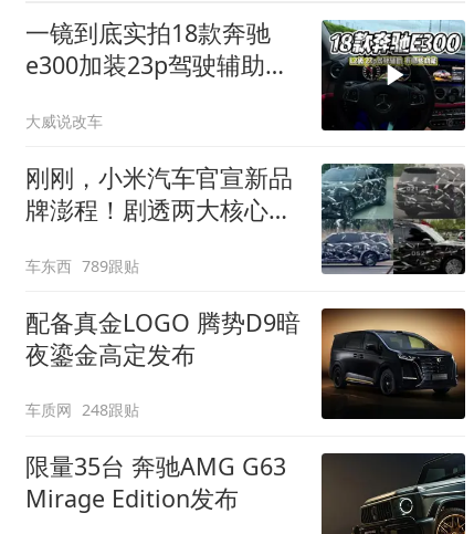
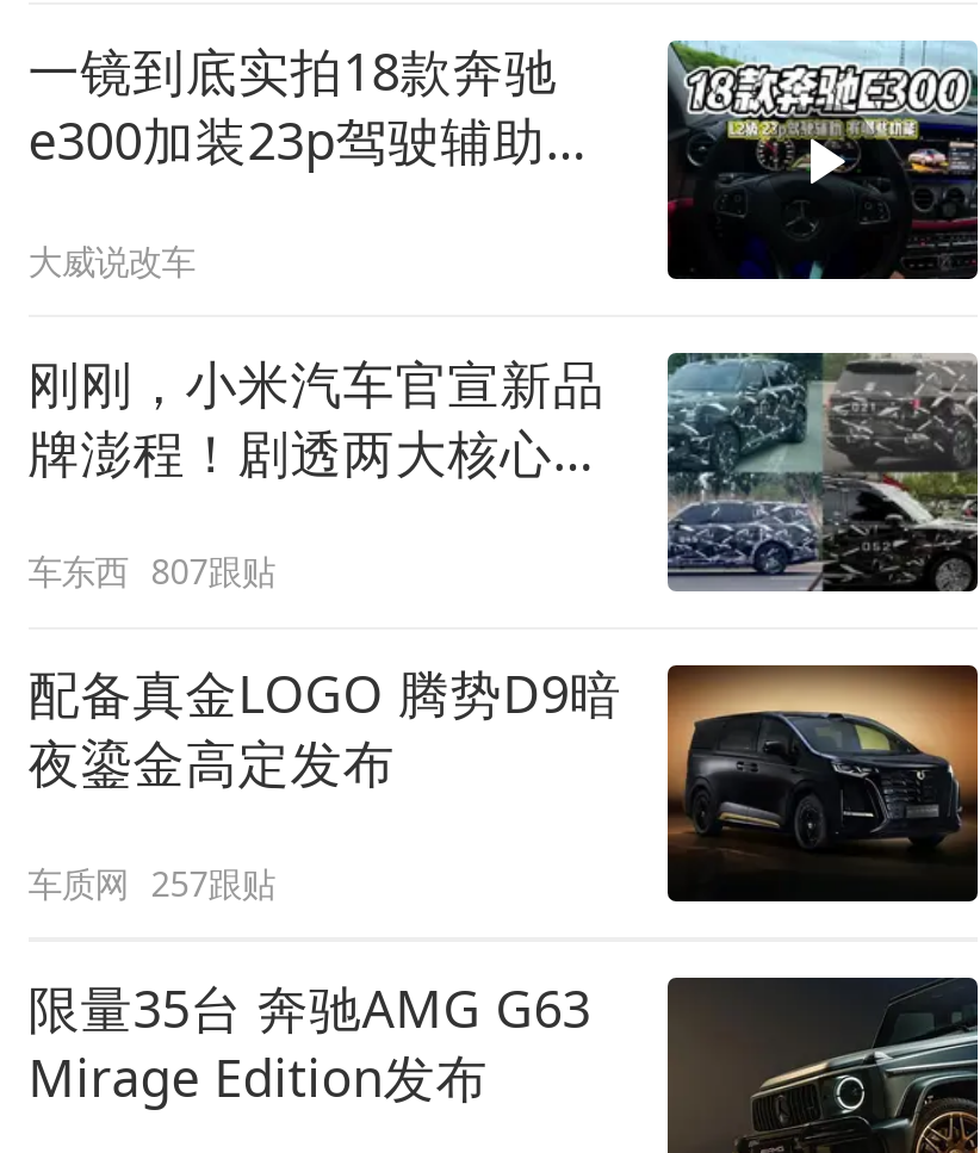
- 车东西 789跟贴
+ 车东西 807跟贴

- 车质网 248跟贴
+ 车质网 257跟贴
